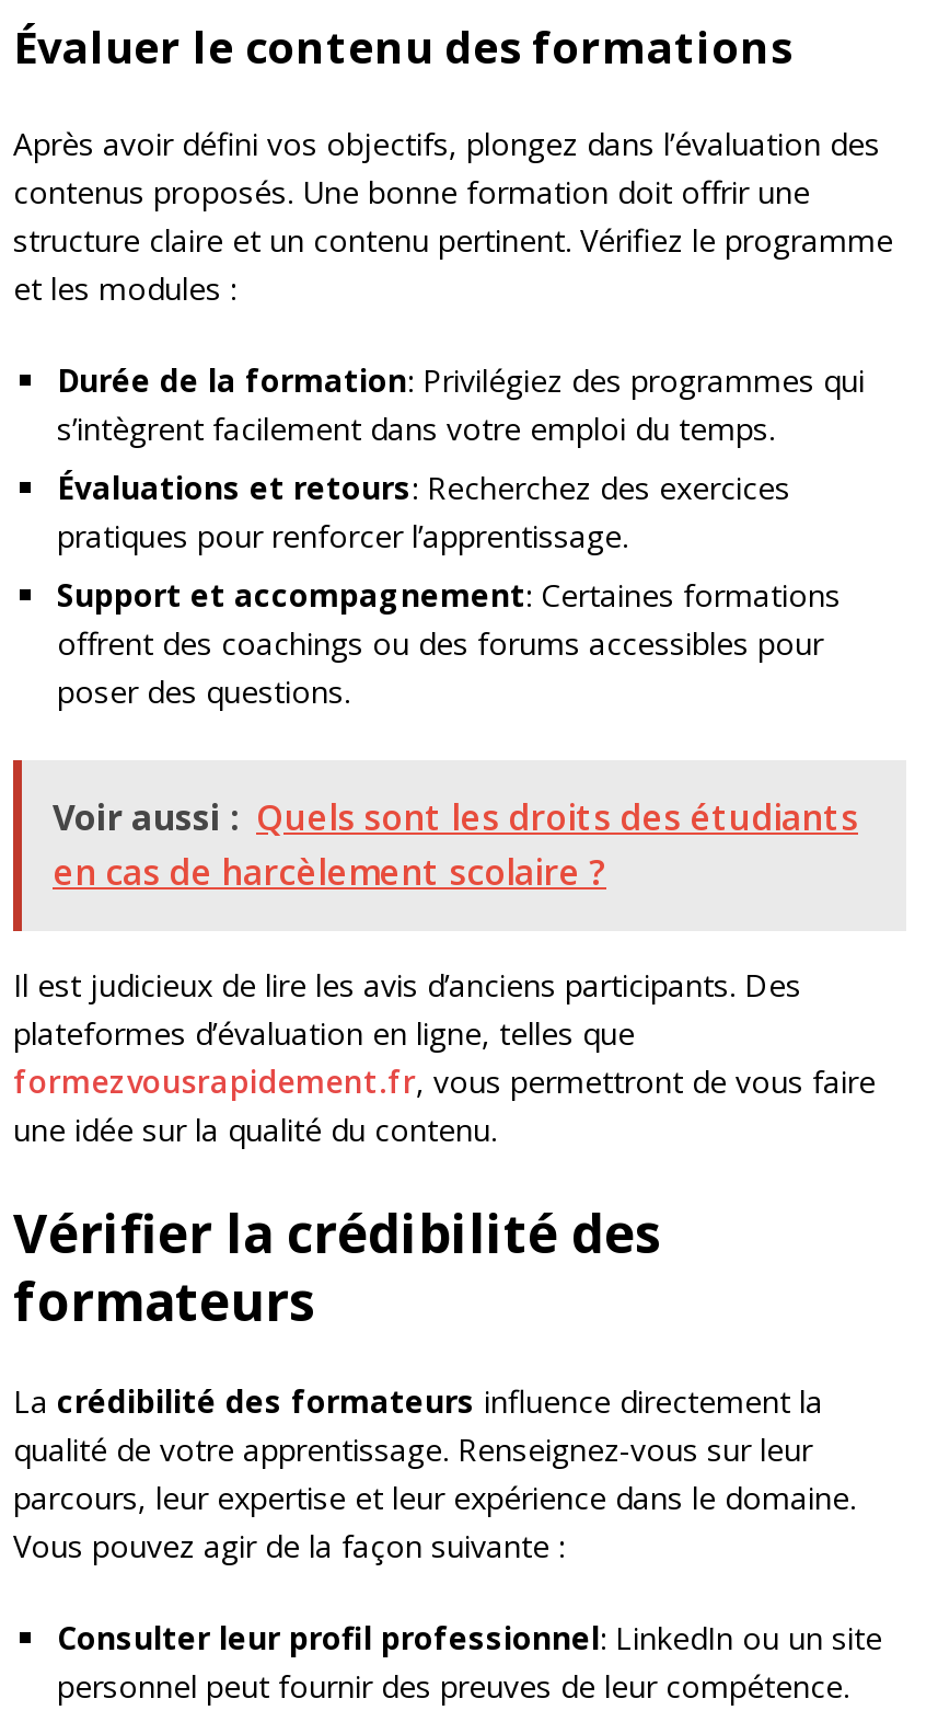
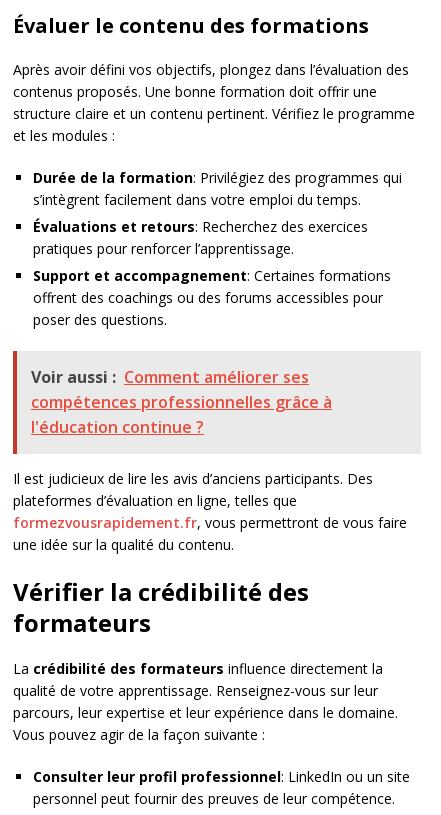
- Voir aussi : Quels sont les droits des étudiants
- en cas de harcèlement scolaire ?
+ Voir aussi : Comment améliorer ses
+ compétences professionnelles grâce à
+ l'éducation continue ?
